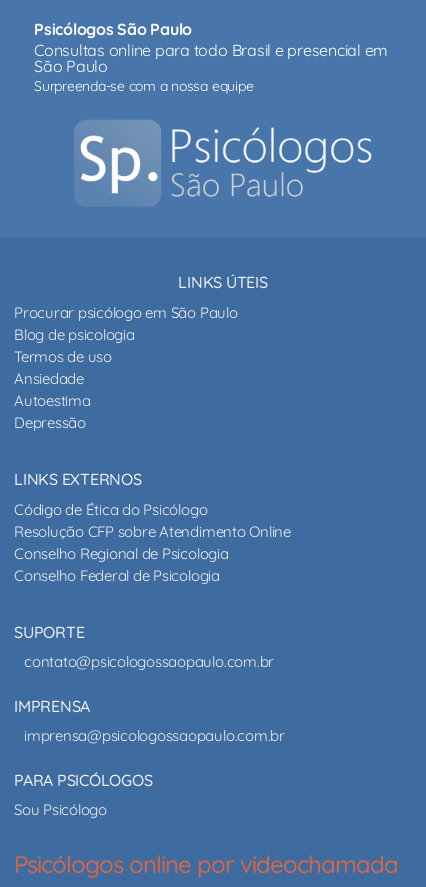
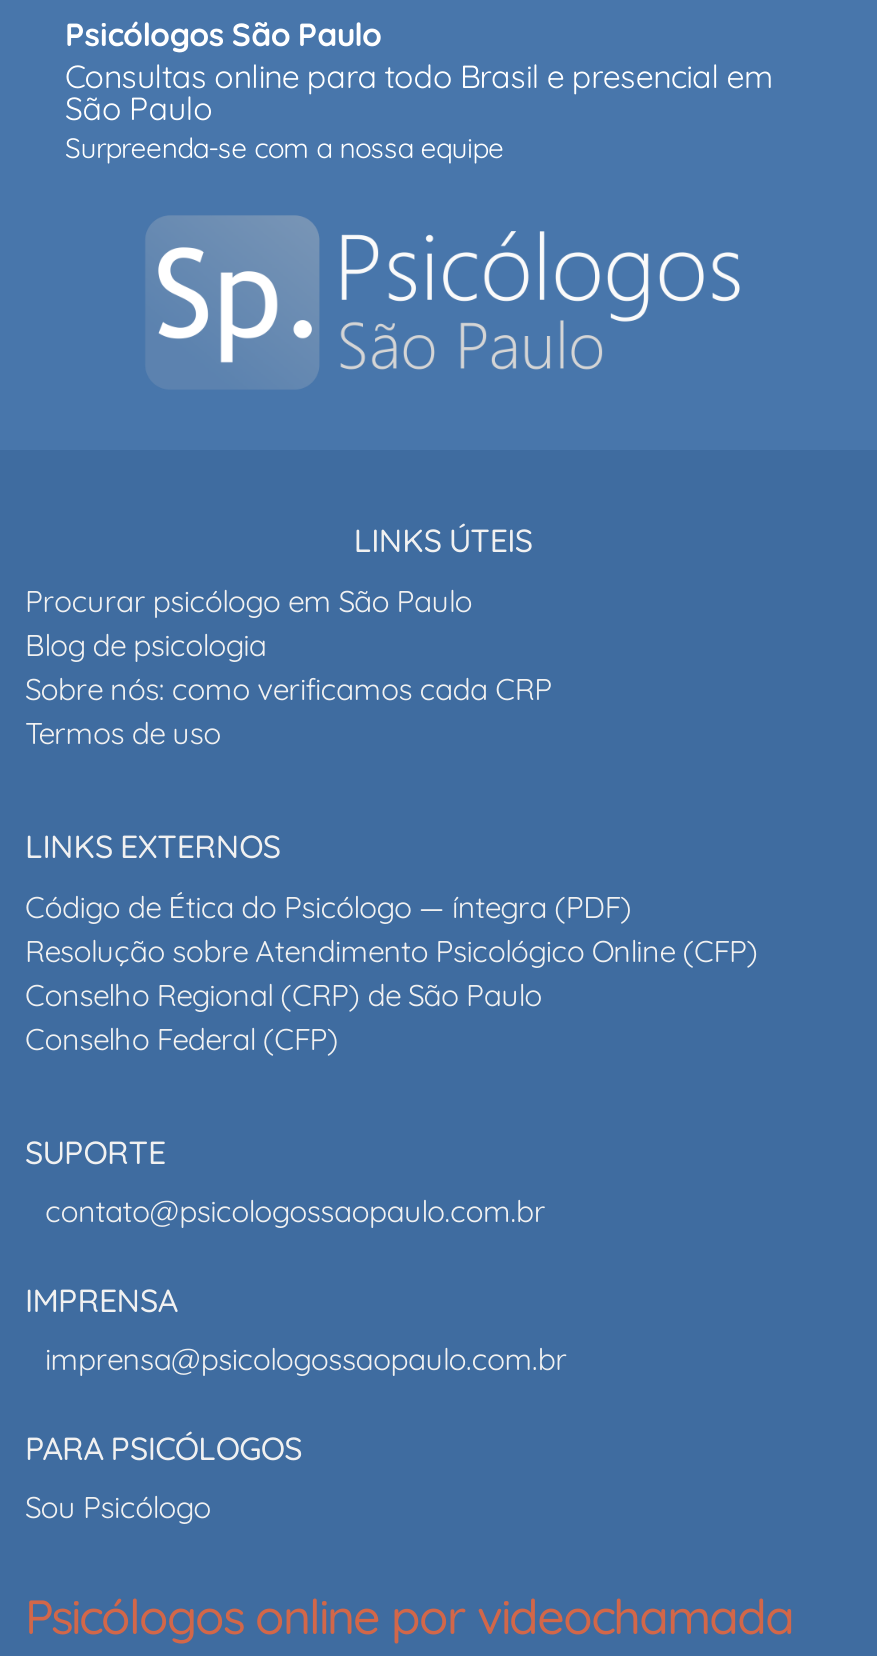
+ Sobre nós: como verificamos cada CRP

moved down: Termos de uso

- Ansiedade
- Autoestima
- Depressão

- Código de Ética do Psicólogo
- Resolução CFP sobre Atendimento Online
- Conselho Regional de Psicologia
- Conselho Federal de Psicologia
+ Código de Ética do Psicólogo — íntegra (PDF)
+ Resolução sobre Atendimento Psicológico Online (CFP)
+ Conselho Regional (CRP) de São Paulo
+ Conselho Federal (CFP)
